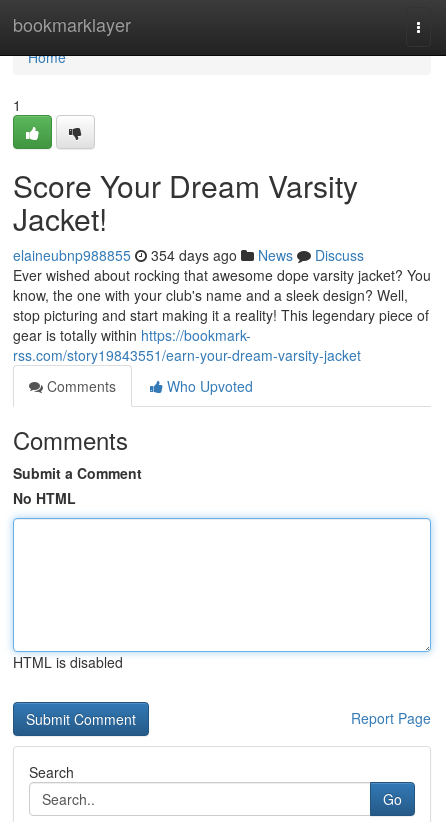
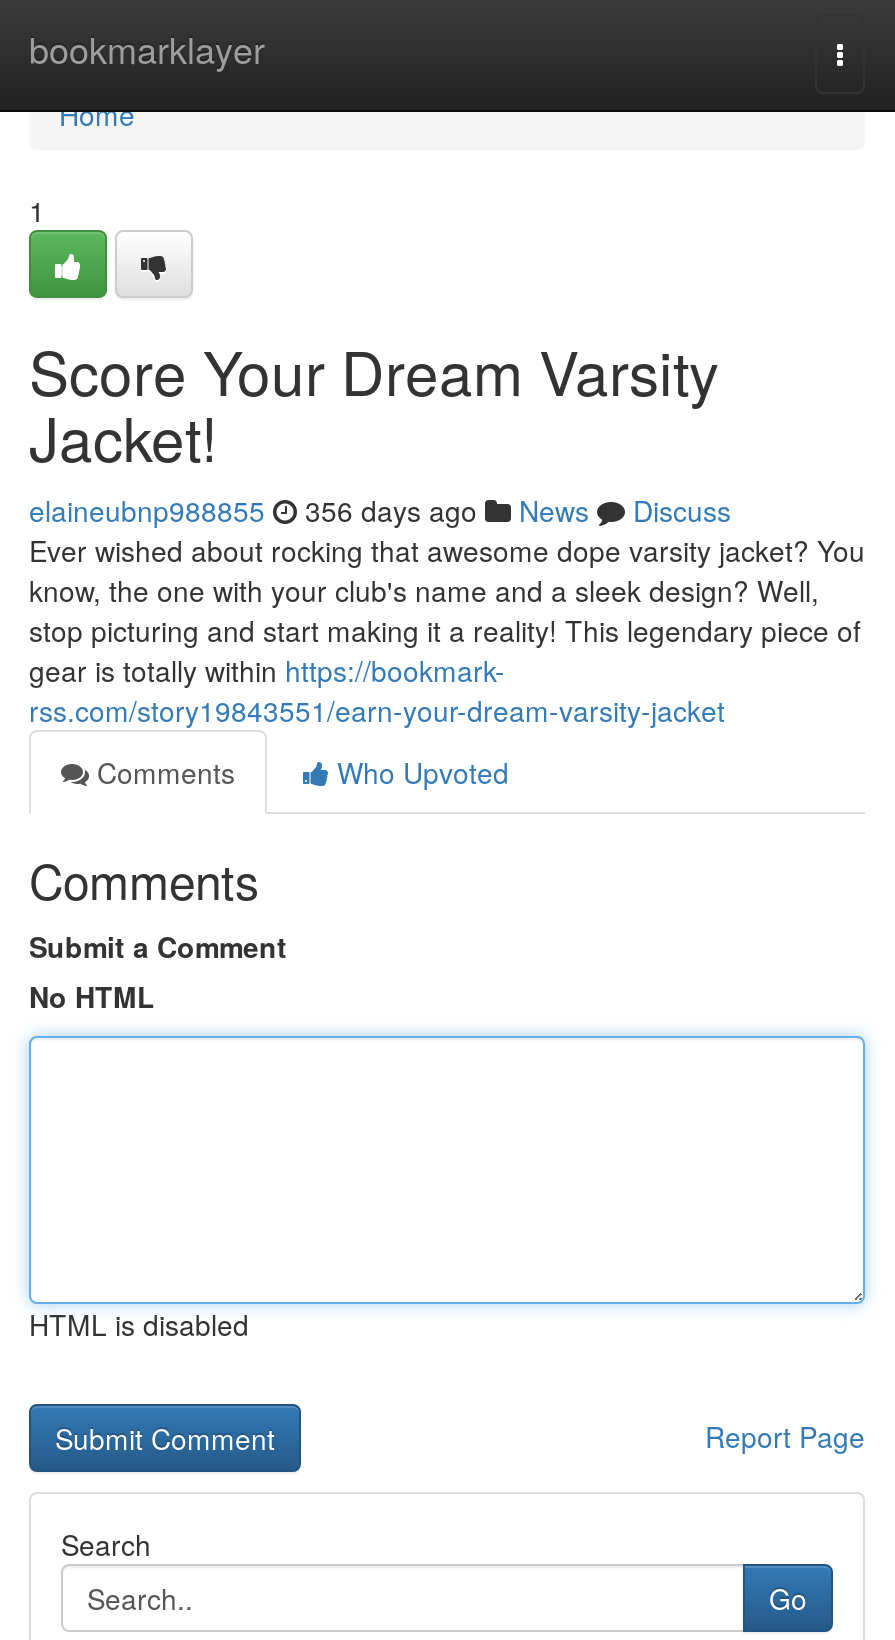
- elaineubnp988855 354 days ago News Discuss
+ elaineubnp988855 356 days ago News Discuss
